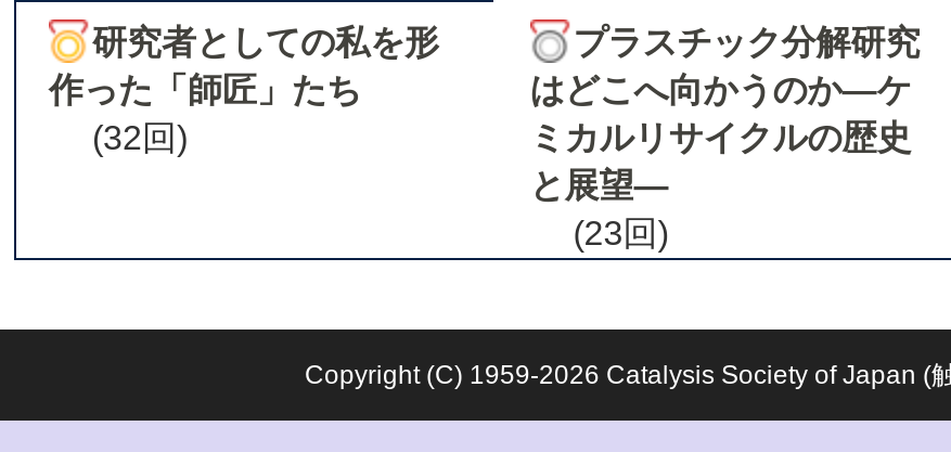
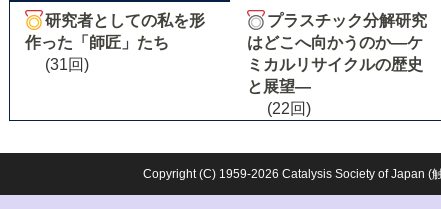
- (32回)
+ (31回)

- (23回)
+ (22回)
